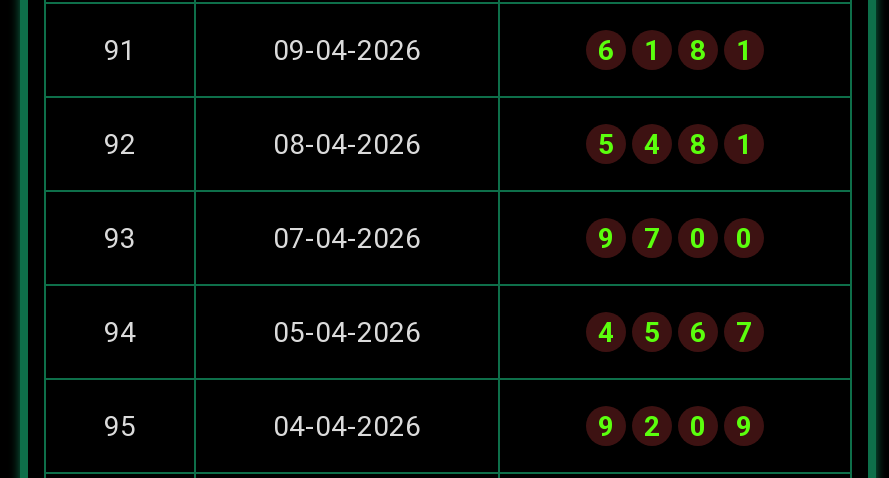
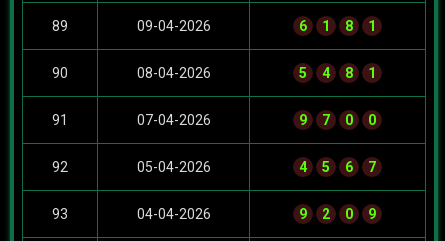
- 91
+ 89

- 92
+ 90

- 93
+ 91

- 94
+ 92

- 95
+ 93
